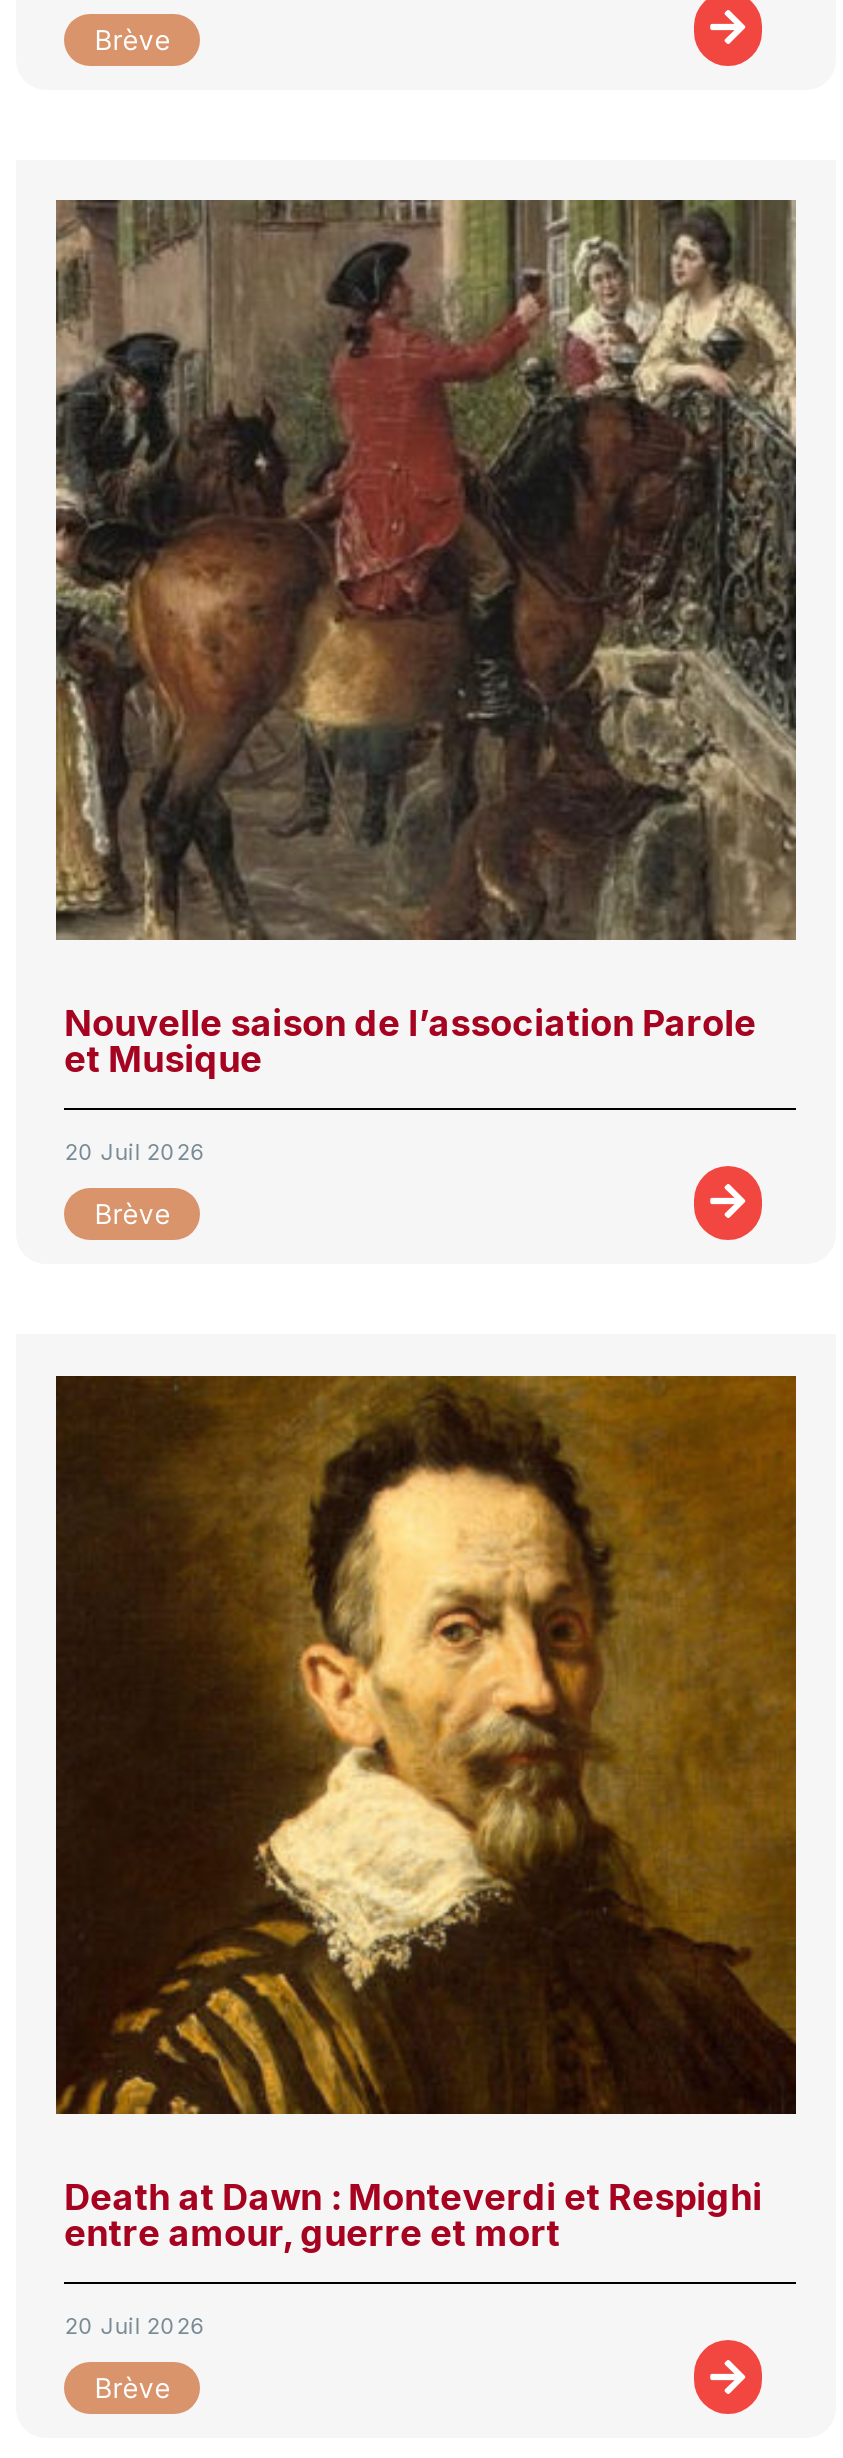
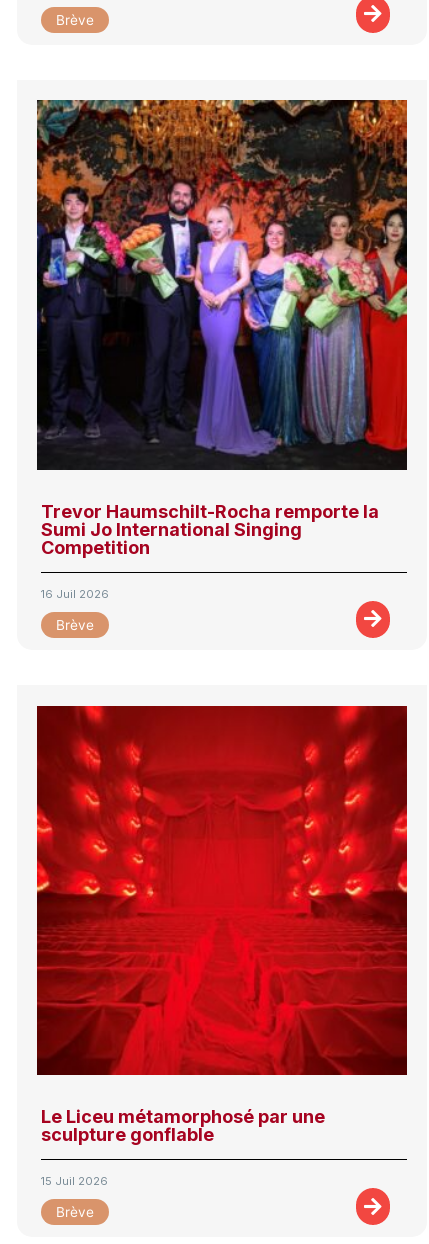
- [image]
- Nouvelle saison de l’association Parole
- et Musique
+ [image]
+ Trevor Haumschilt-Rocha remporte la
+ Sumi Jo International Singing
+ Competition

- 20 Juil 2026
+ 16 Juil 2026

- [image]
- Death at Dawn : Monteverdi et Respighi
- entre amour, guerre et mort
+ [image]
+ Le Liceu métamorphosé par une
+ sculpture gonflable

- 20 Juil 2026
+ 15 Juil 2026
